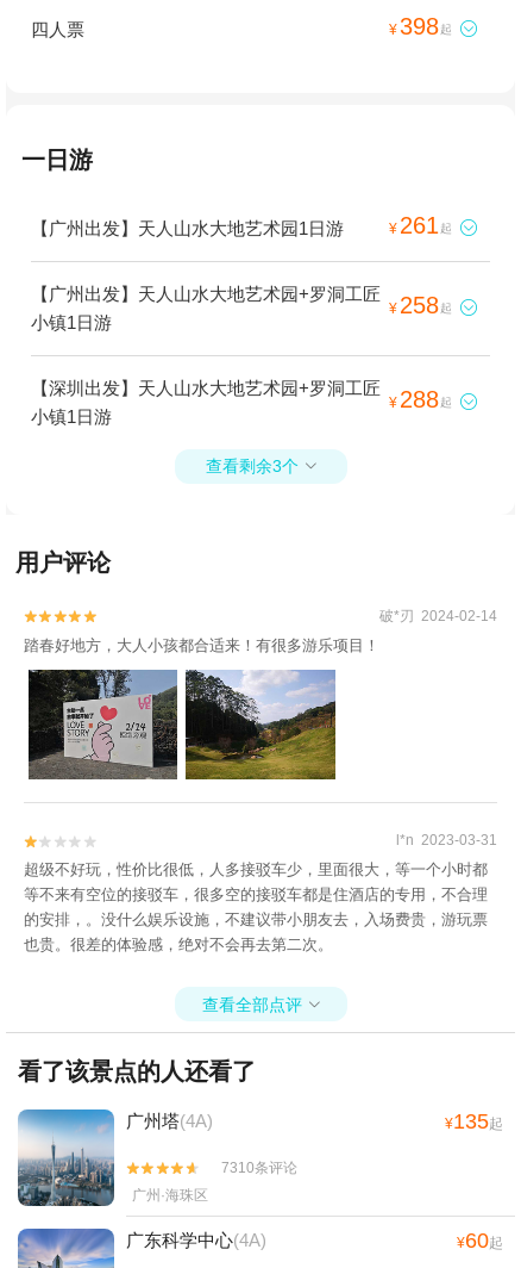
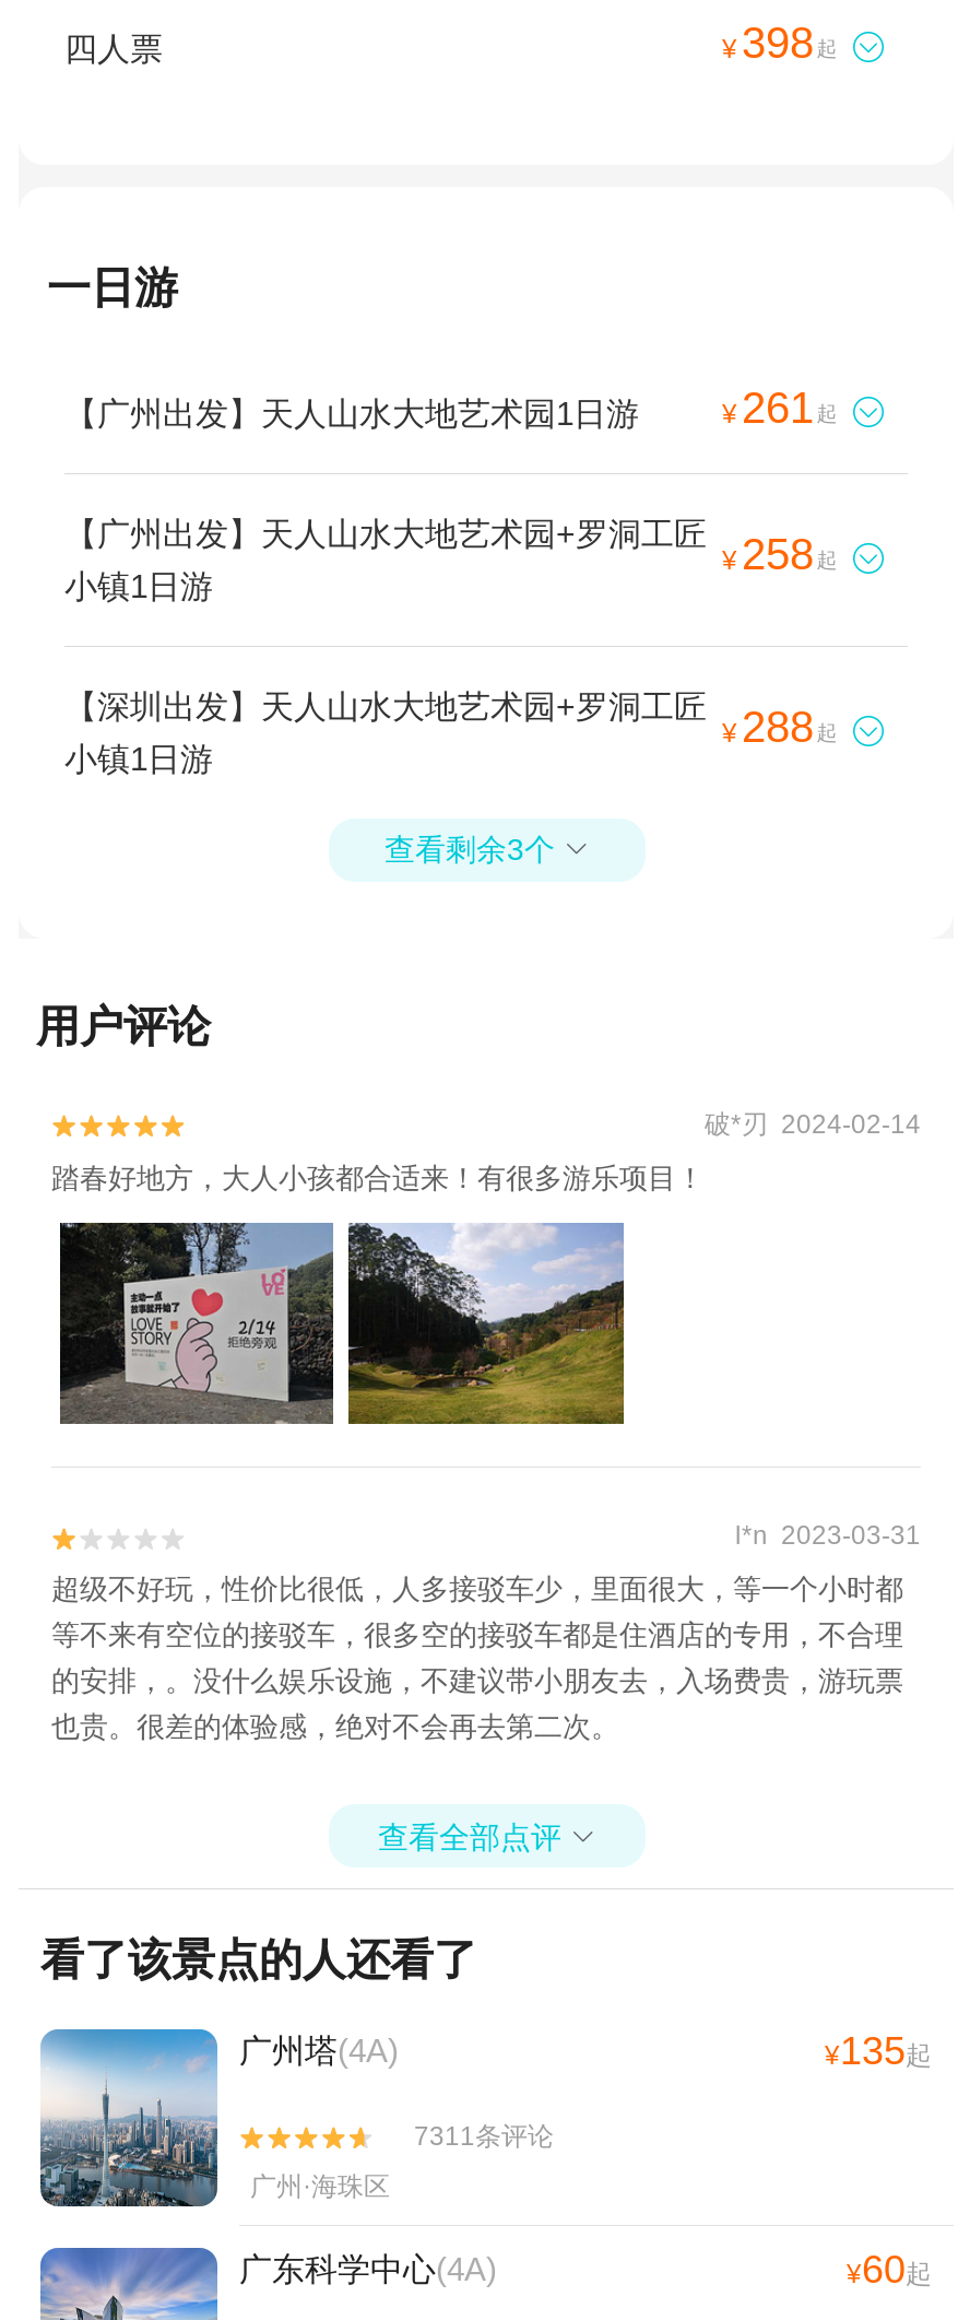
- 7310条评论
+ 7311条评论
